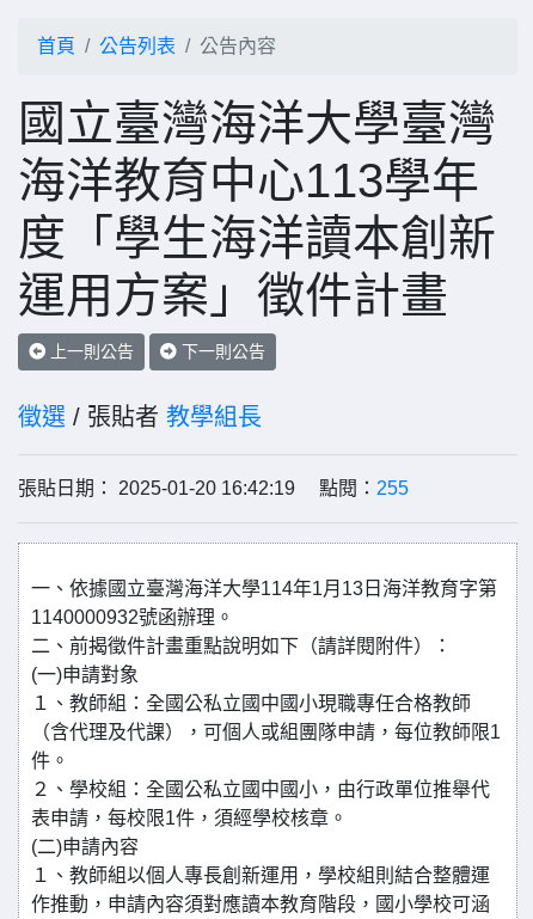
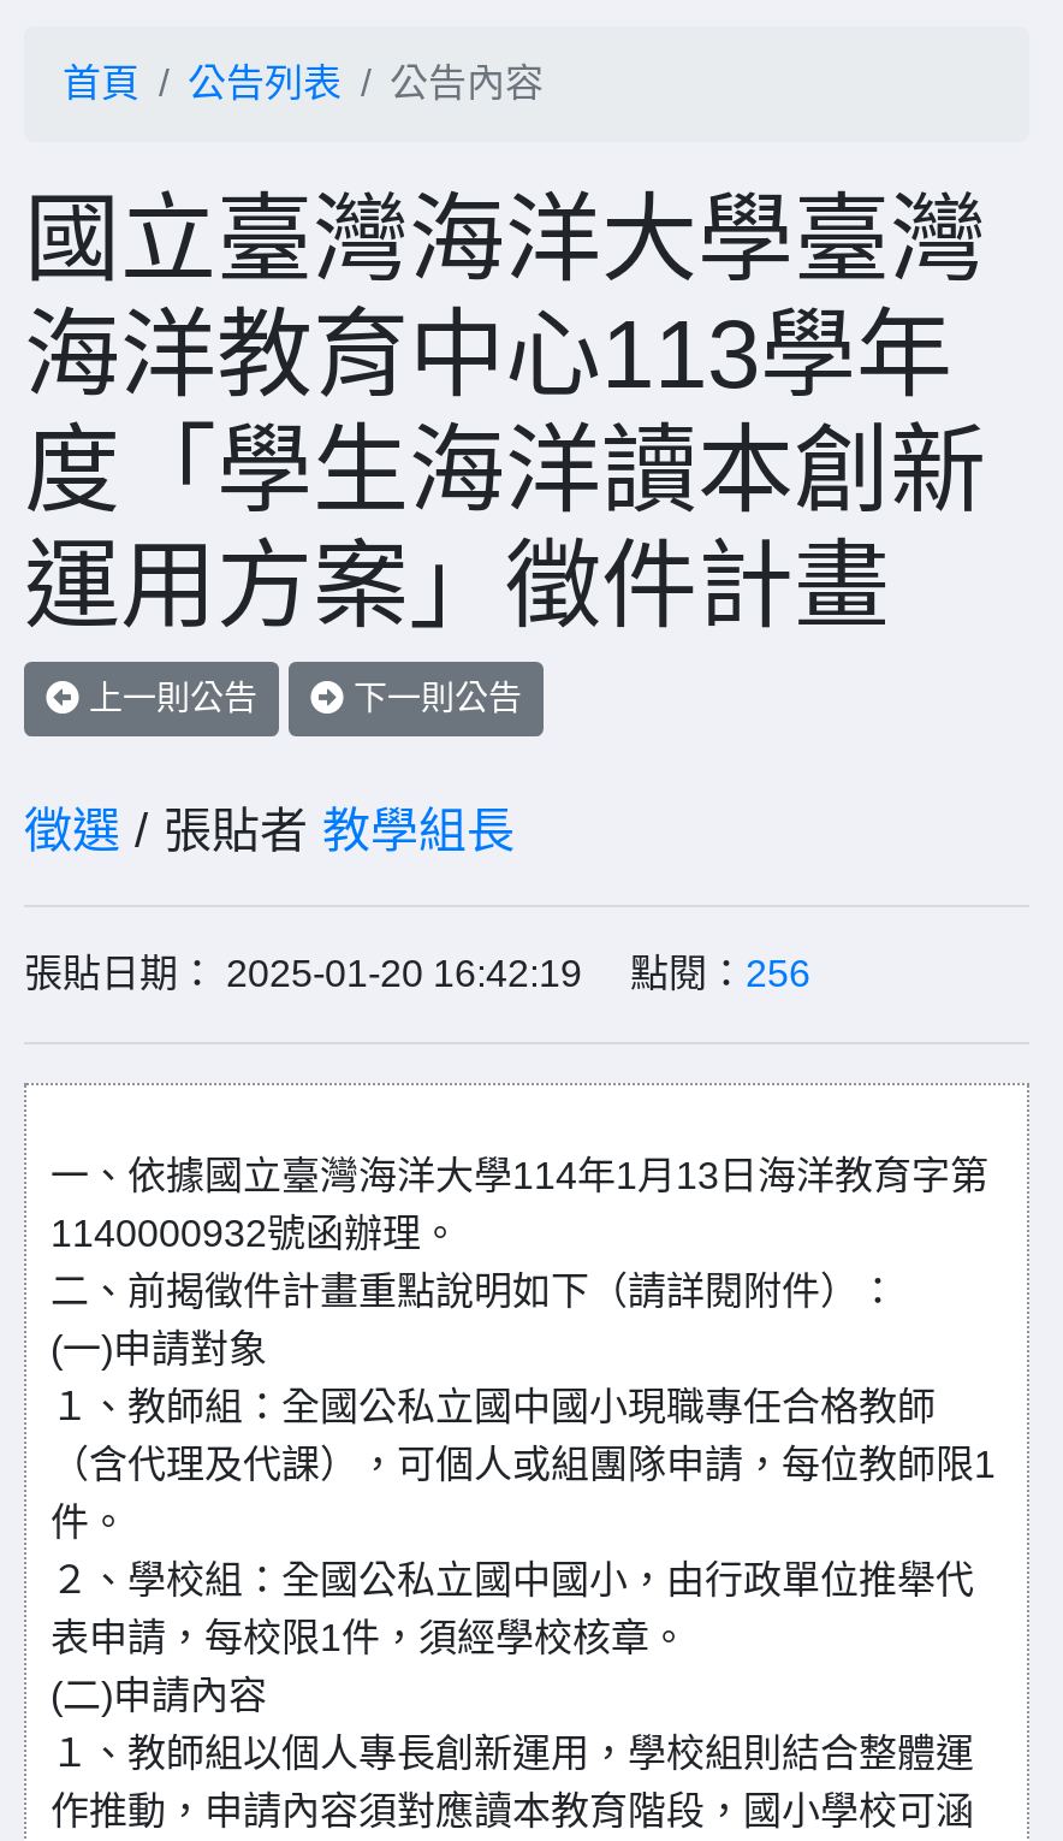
- 張貼日期： 2025-01-20 16:42:19 點閱：255
+ 張貼日期： 2025-01-20 16:42:19 點閱：256
